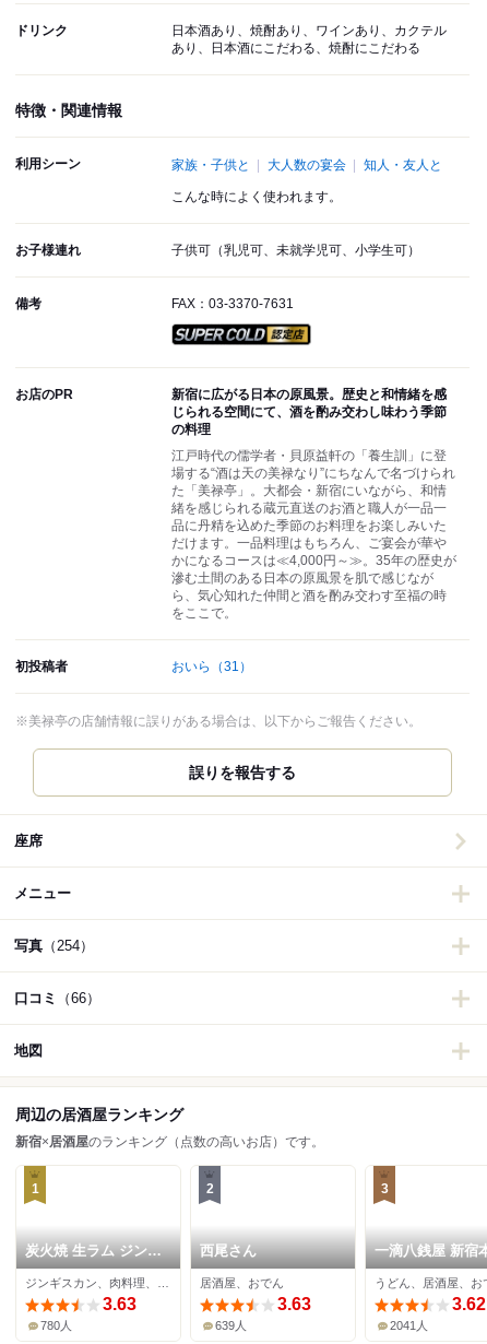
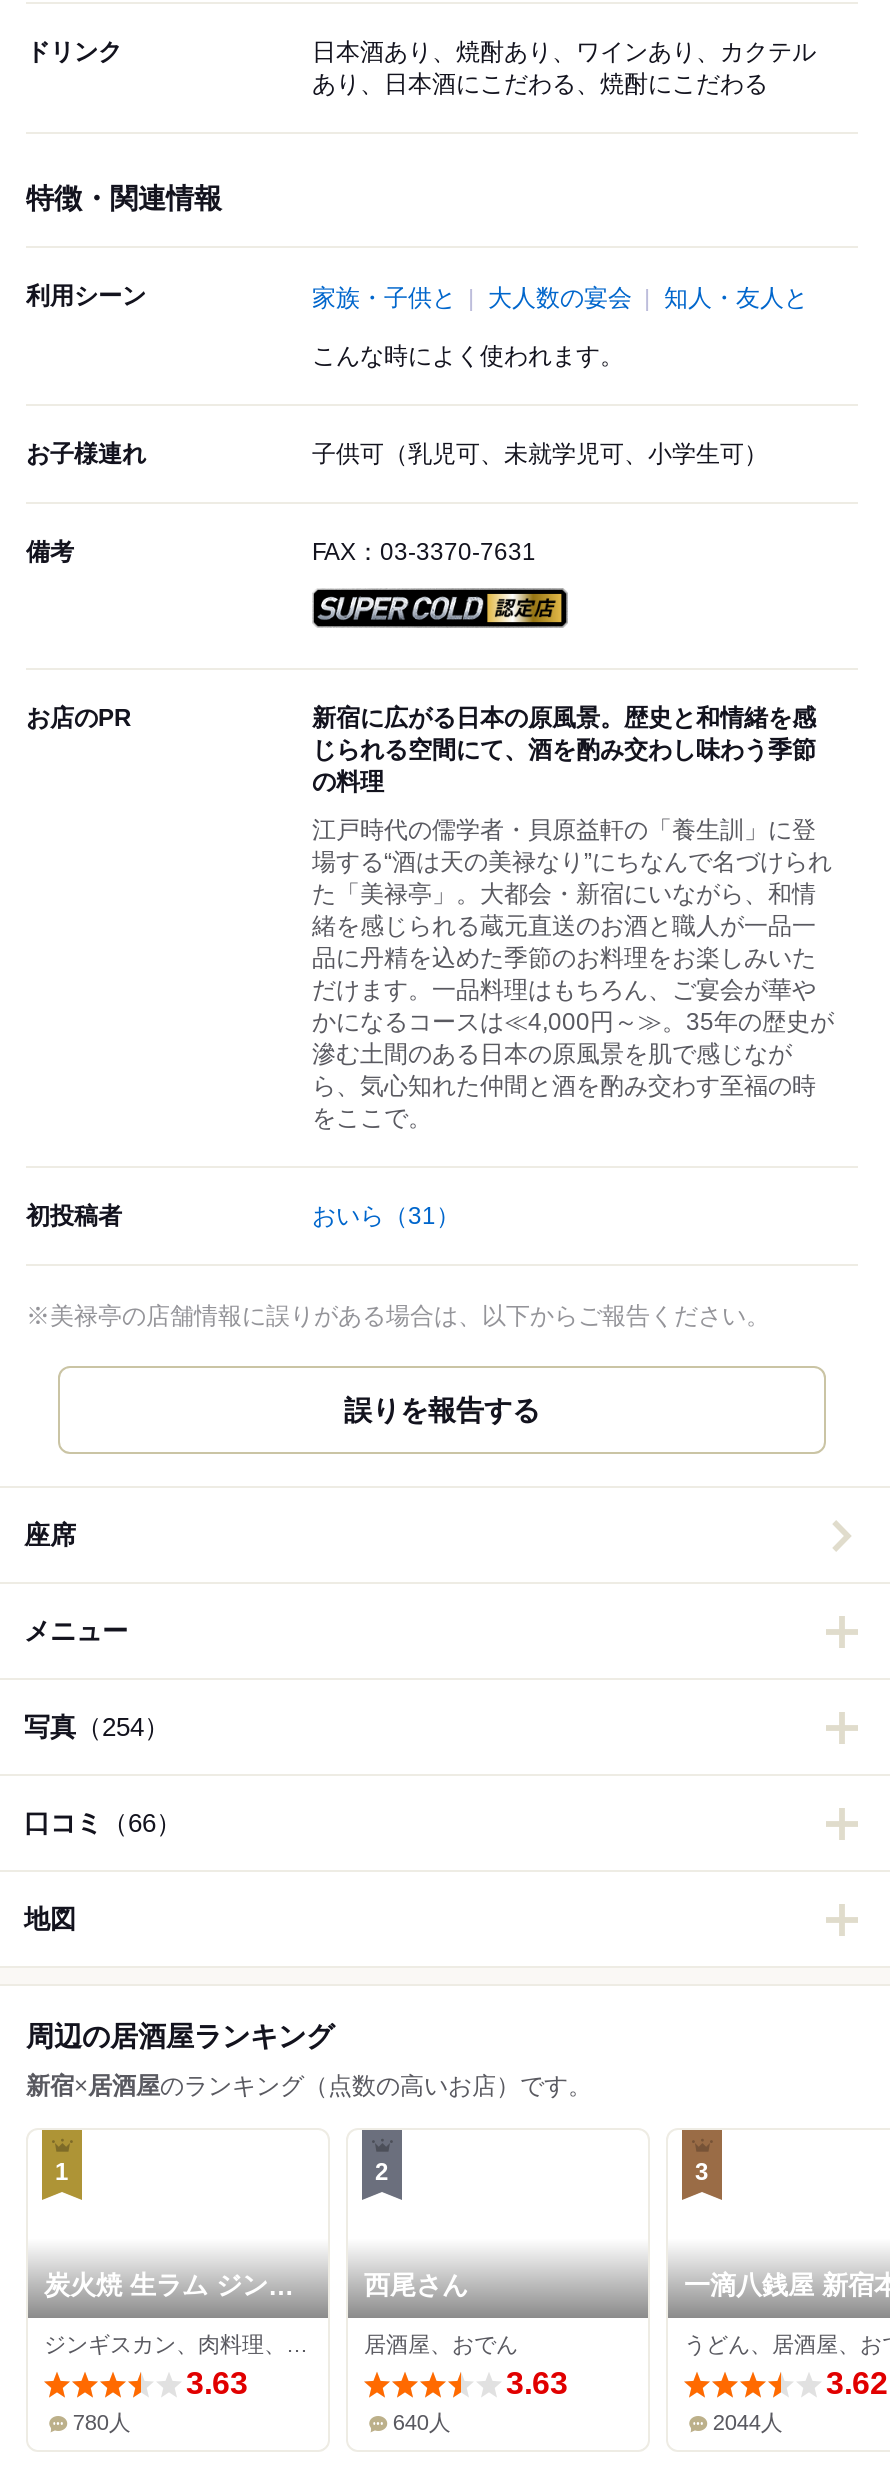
- 639人
+ 640人

- 2041人
+ 2044人
